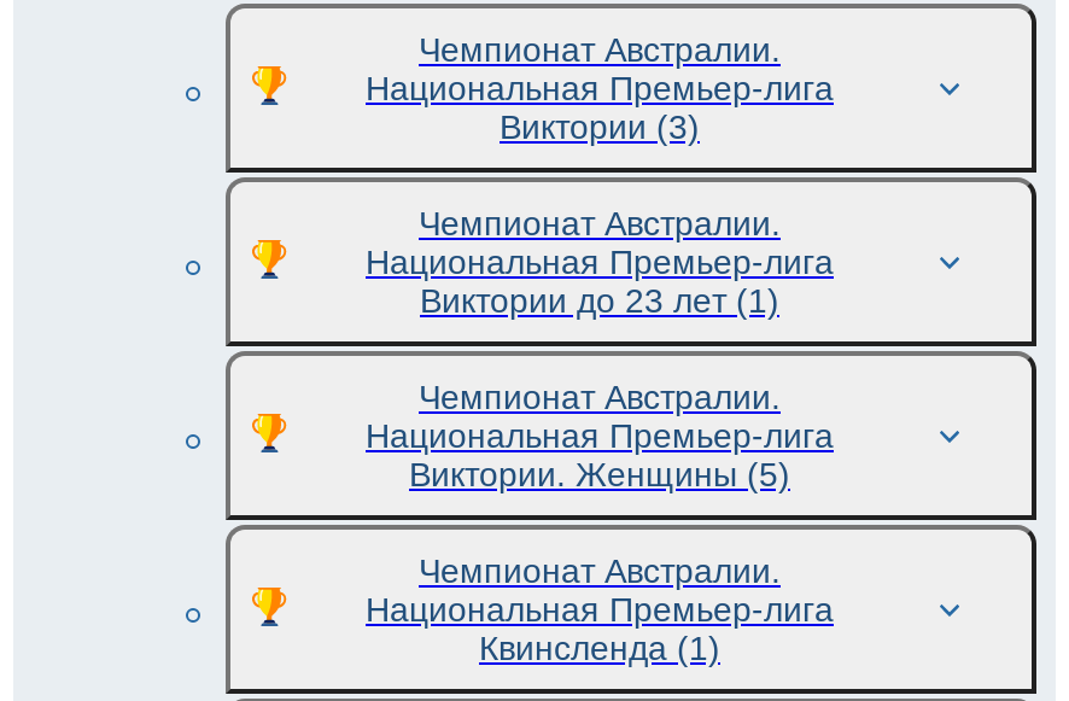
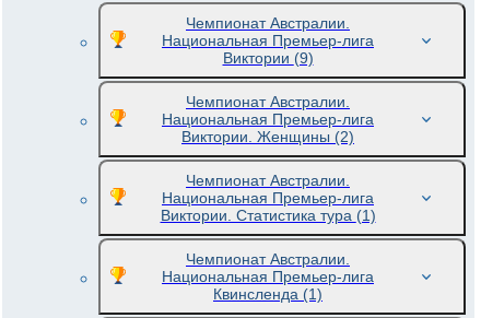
- Виктории (3)
+ Виктории (9)

- Виктории до 23 лет (1)
+ Виктории. Женщины (2)

- Виктории. Женщины (5)
+ Виктории. Статистика тура (1)
